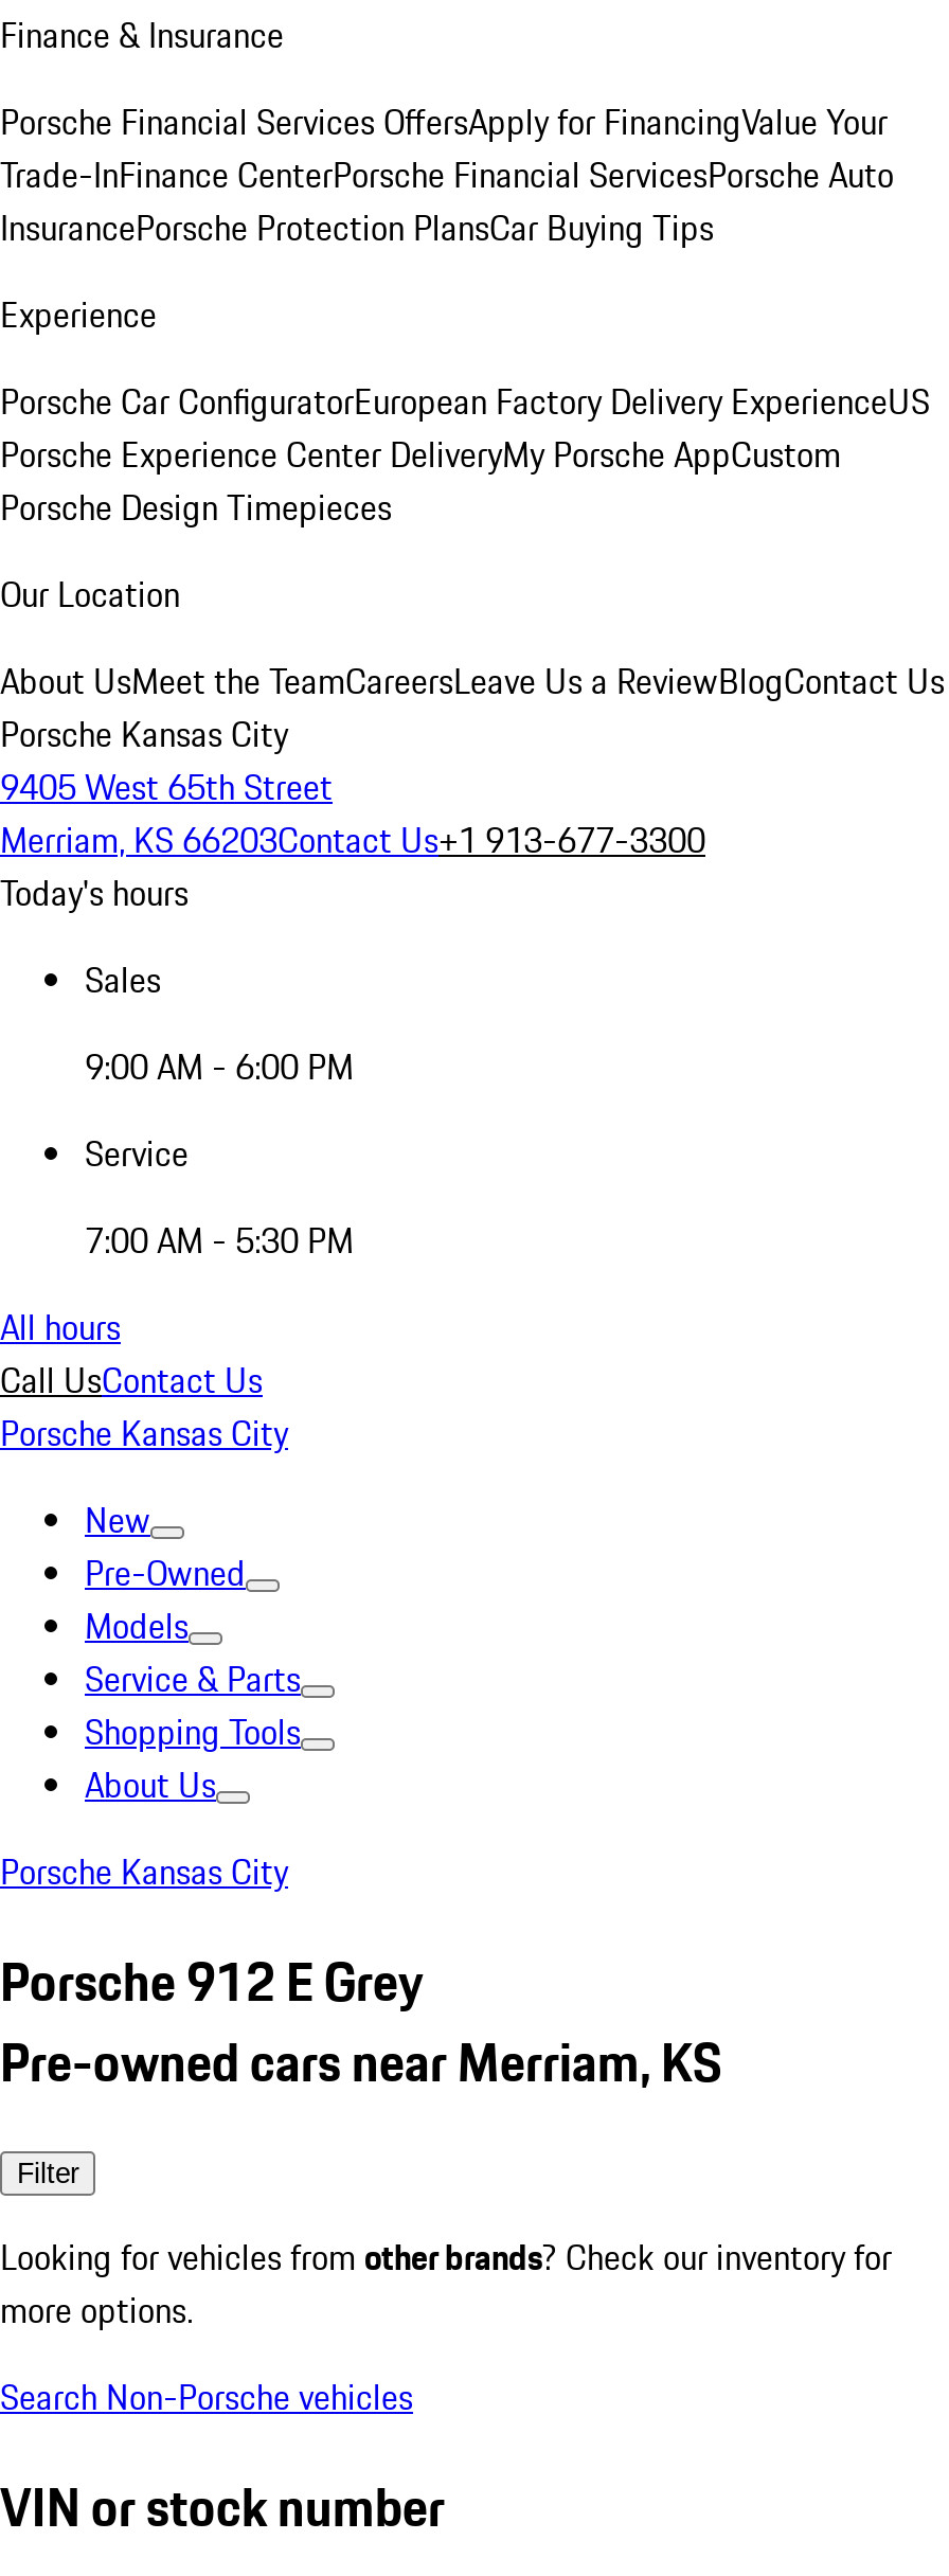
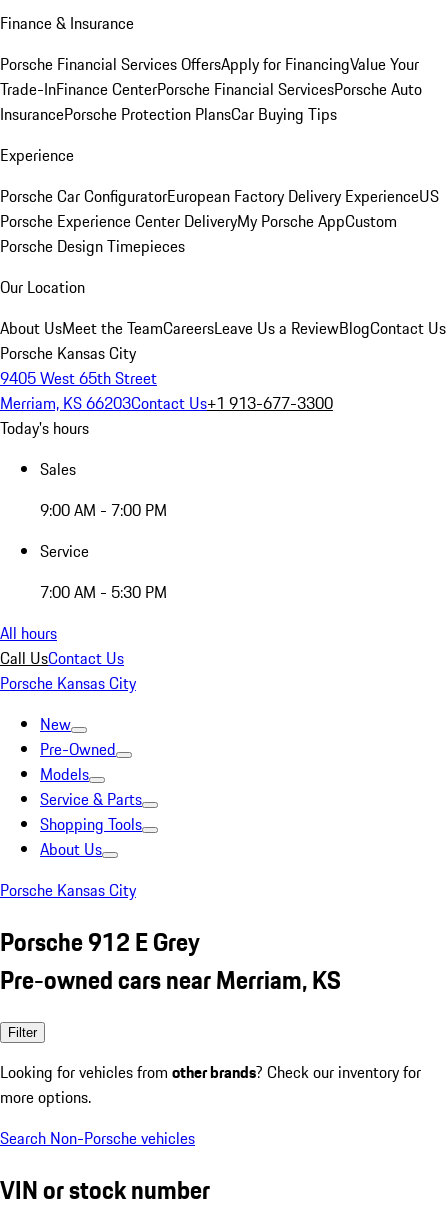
- 9:00 AM - 6:00 PM
+ 9:00 AM - 7:00 PM
